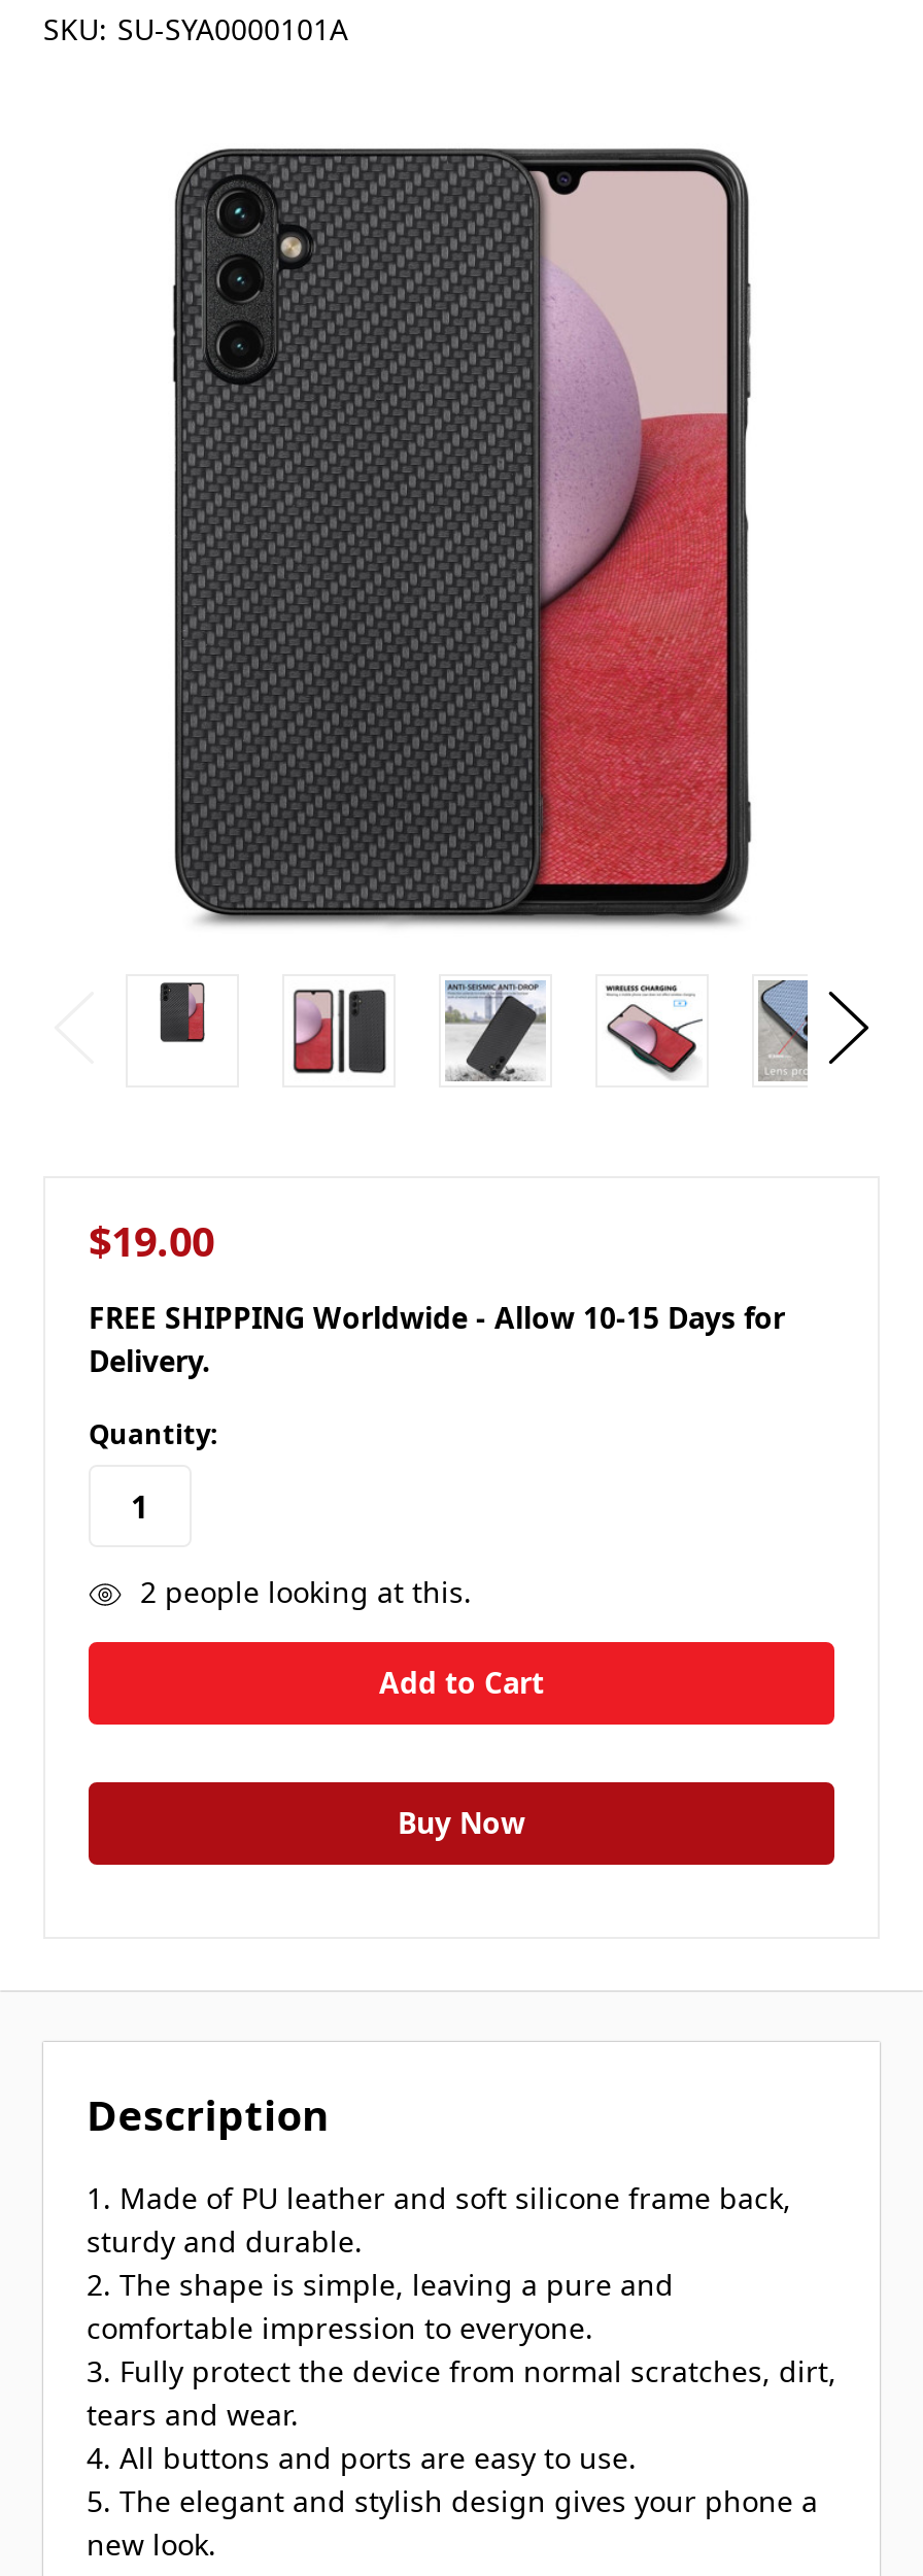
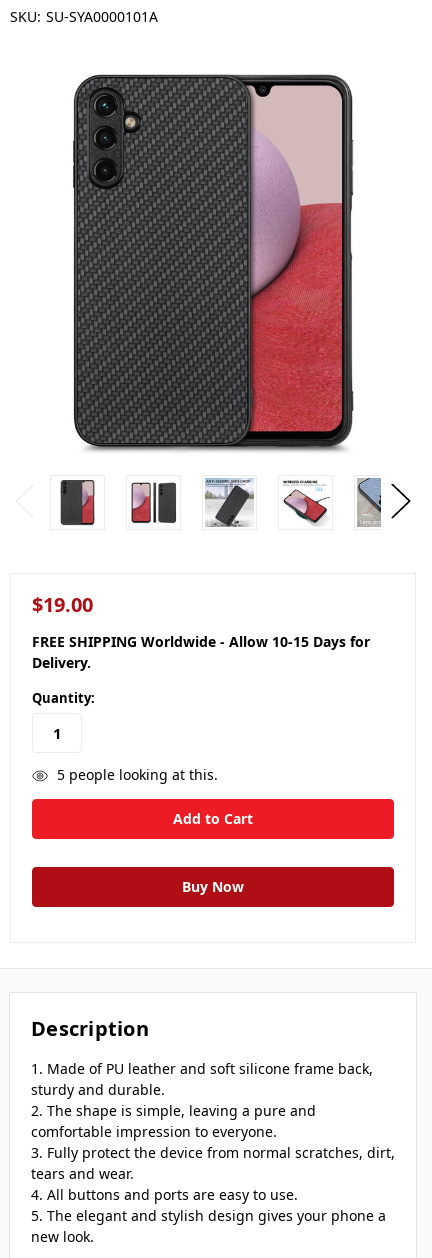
- [image]
+ [image]

- 2 people looking at this.
+ 5 people looking at this.
